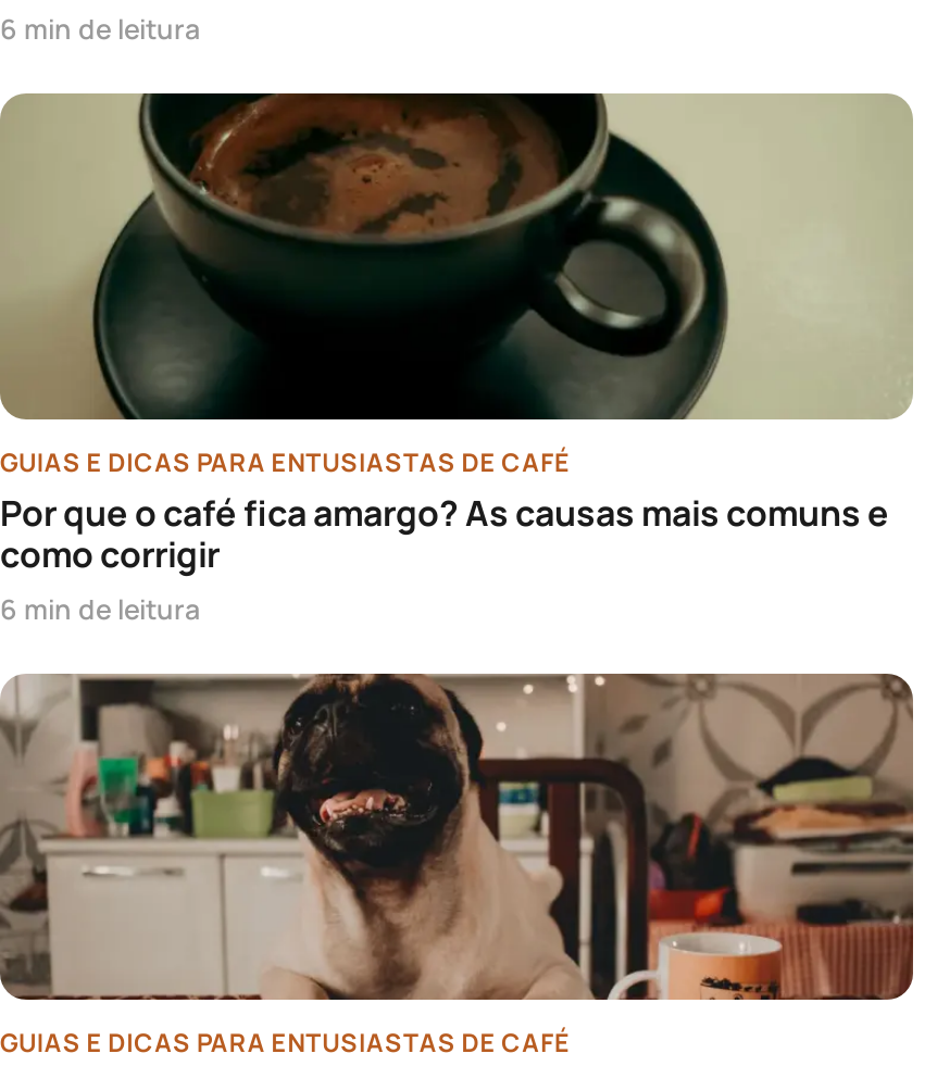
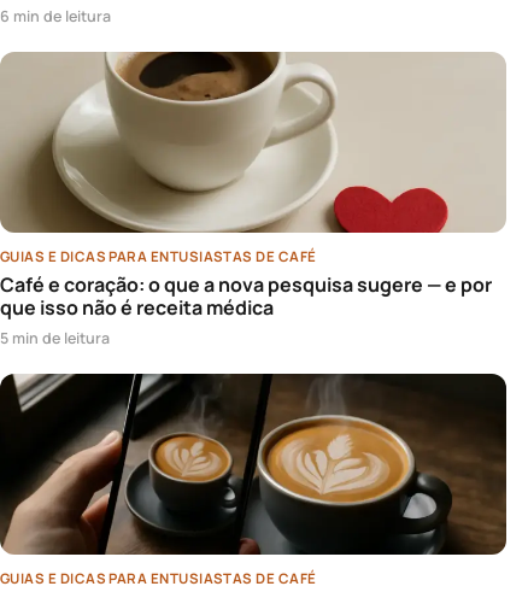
- [image]
- Por que o café fica amargo? As causas mais comuns e
- como corrigir
- 6 min de leitura
+ [image]
+ Café e coração: o que a nova pesquisa sugere — e por
+ que isso não é receita médica
+ 5 min de leitura

- [image]
+ [image]
